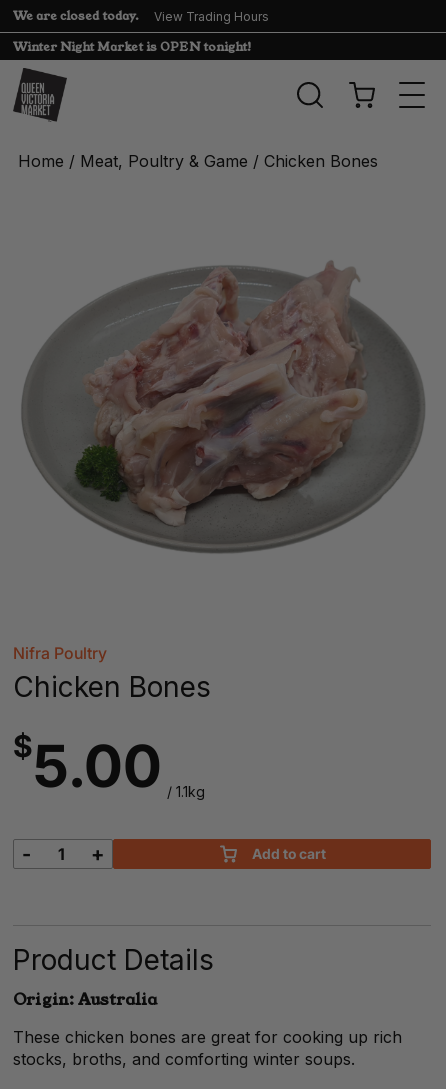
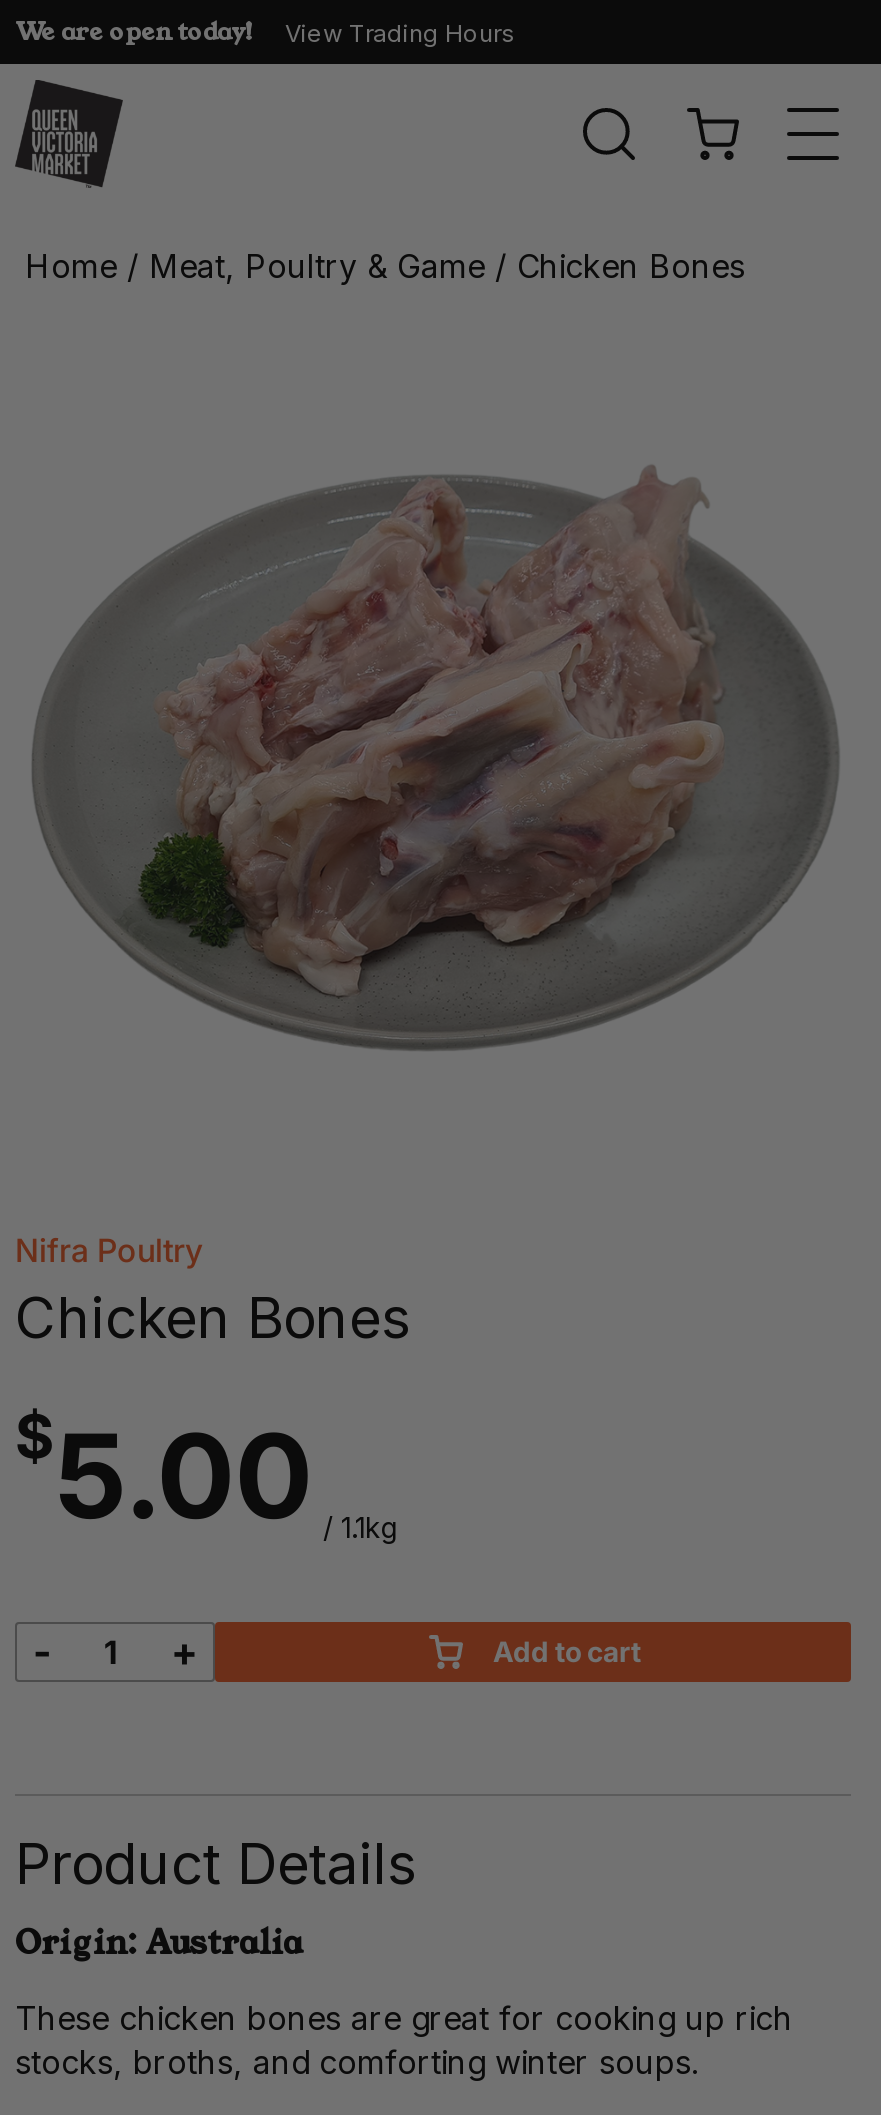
- We are closed today.
+ We are open today!

- Winter Night Market is OPEN tonight!
